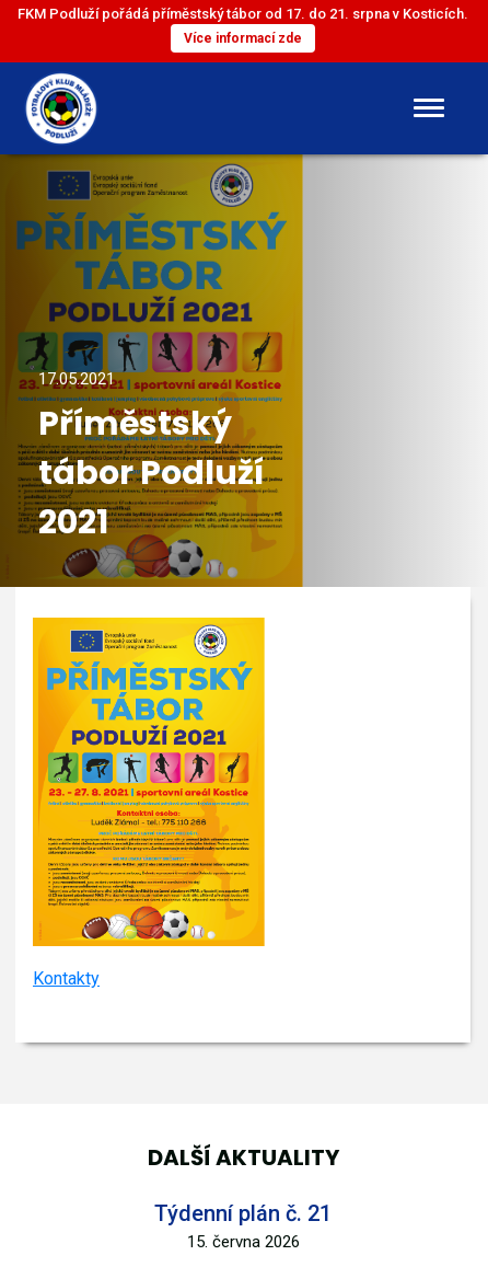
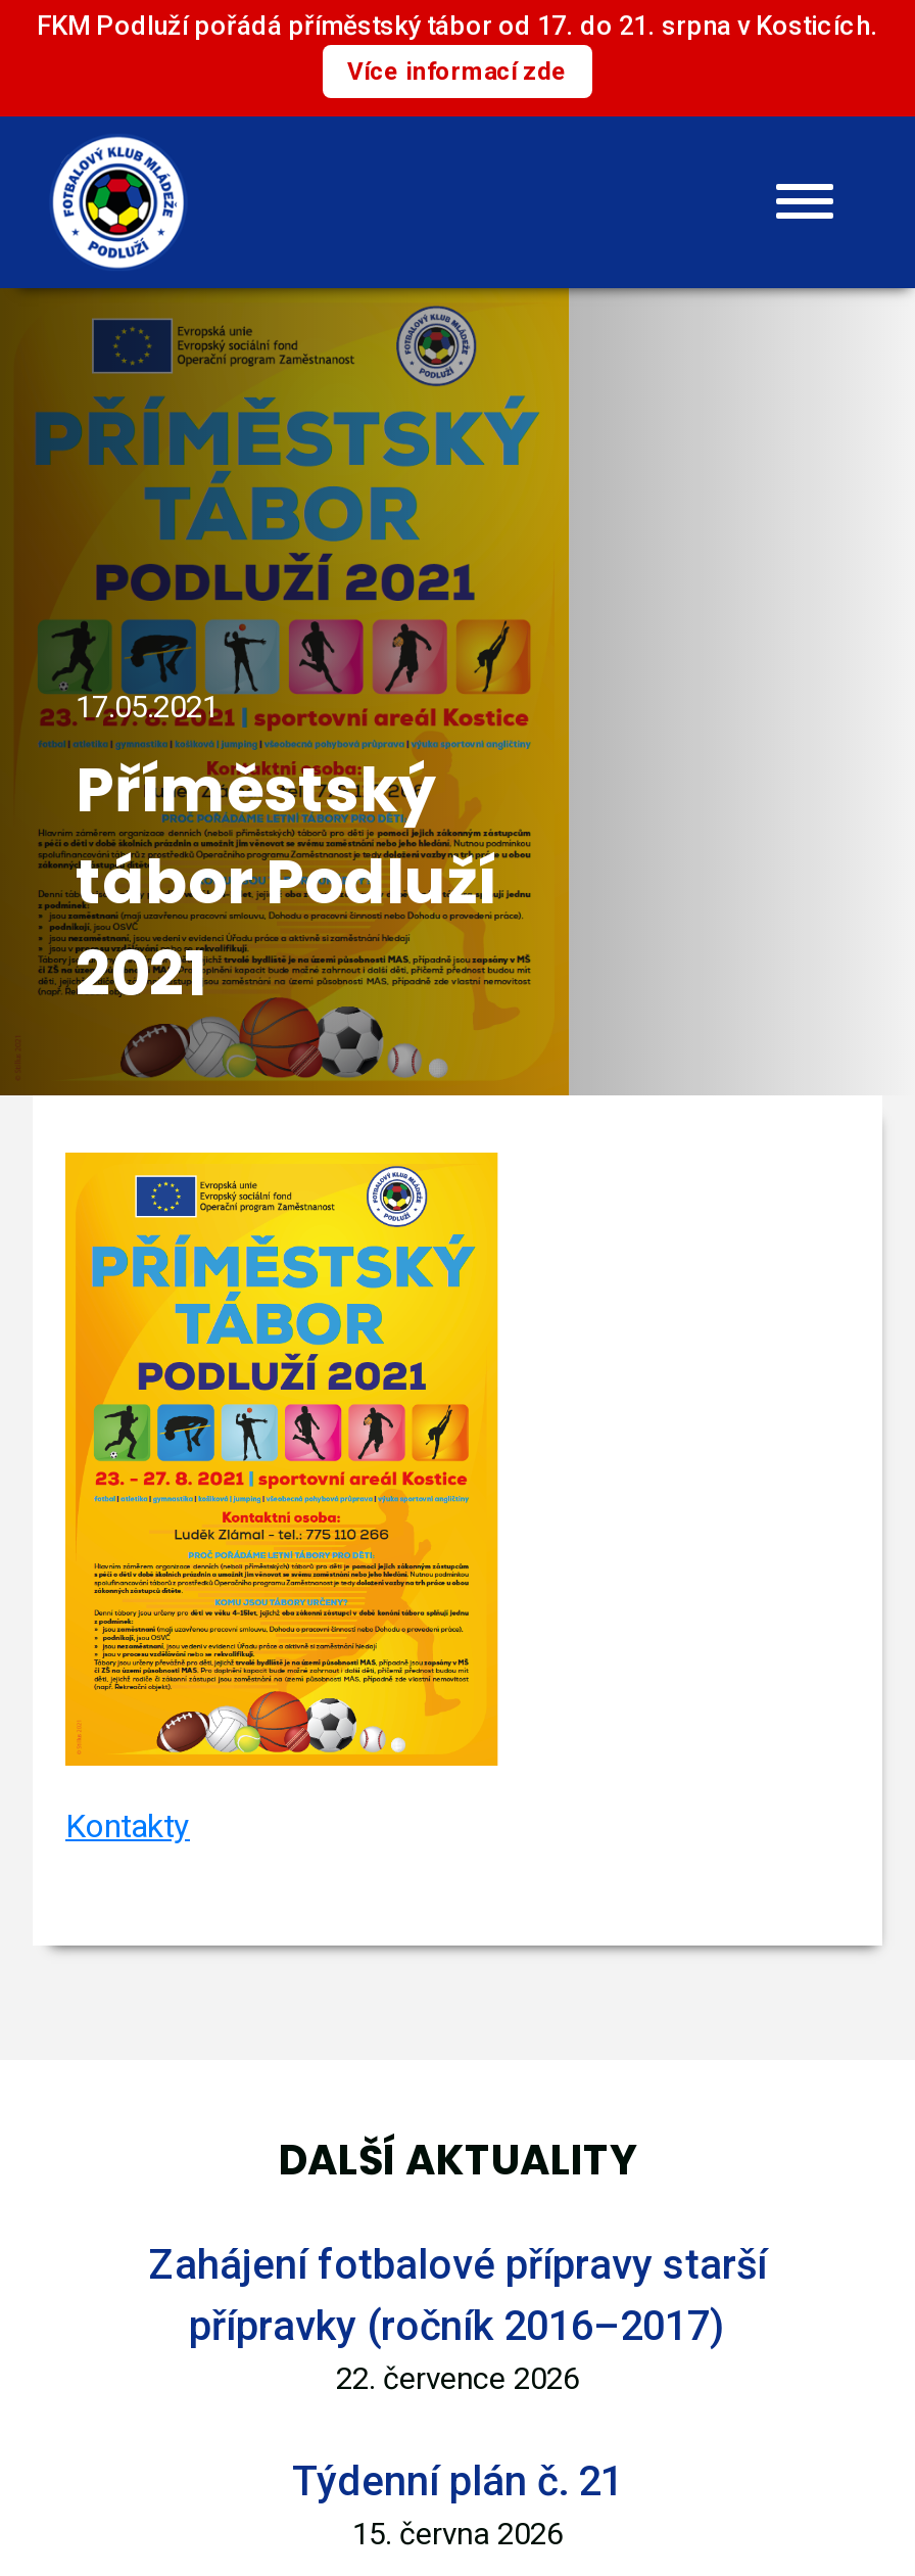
+ Zahájení fotbalové přípravy starší
+ přípravky (ročník 2016–2017)
+ 22. července 2026
